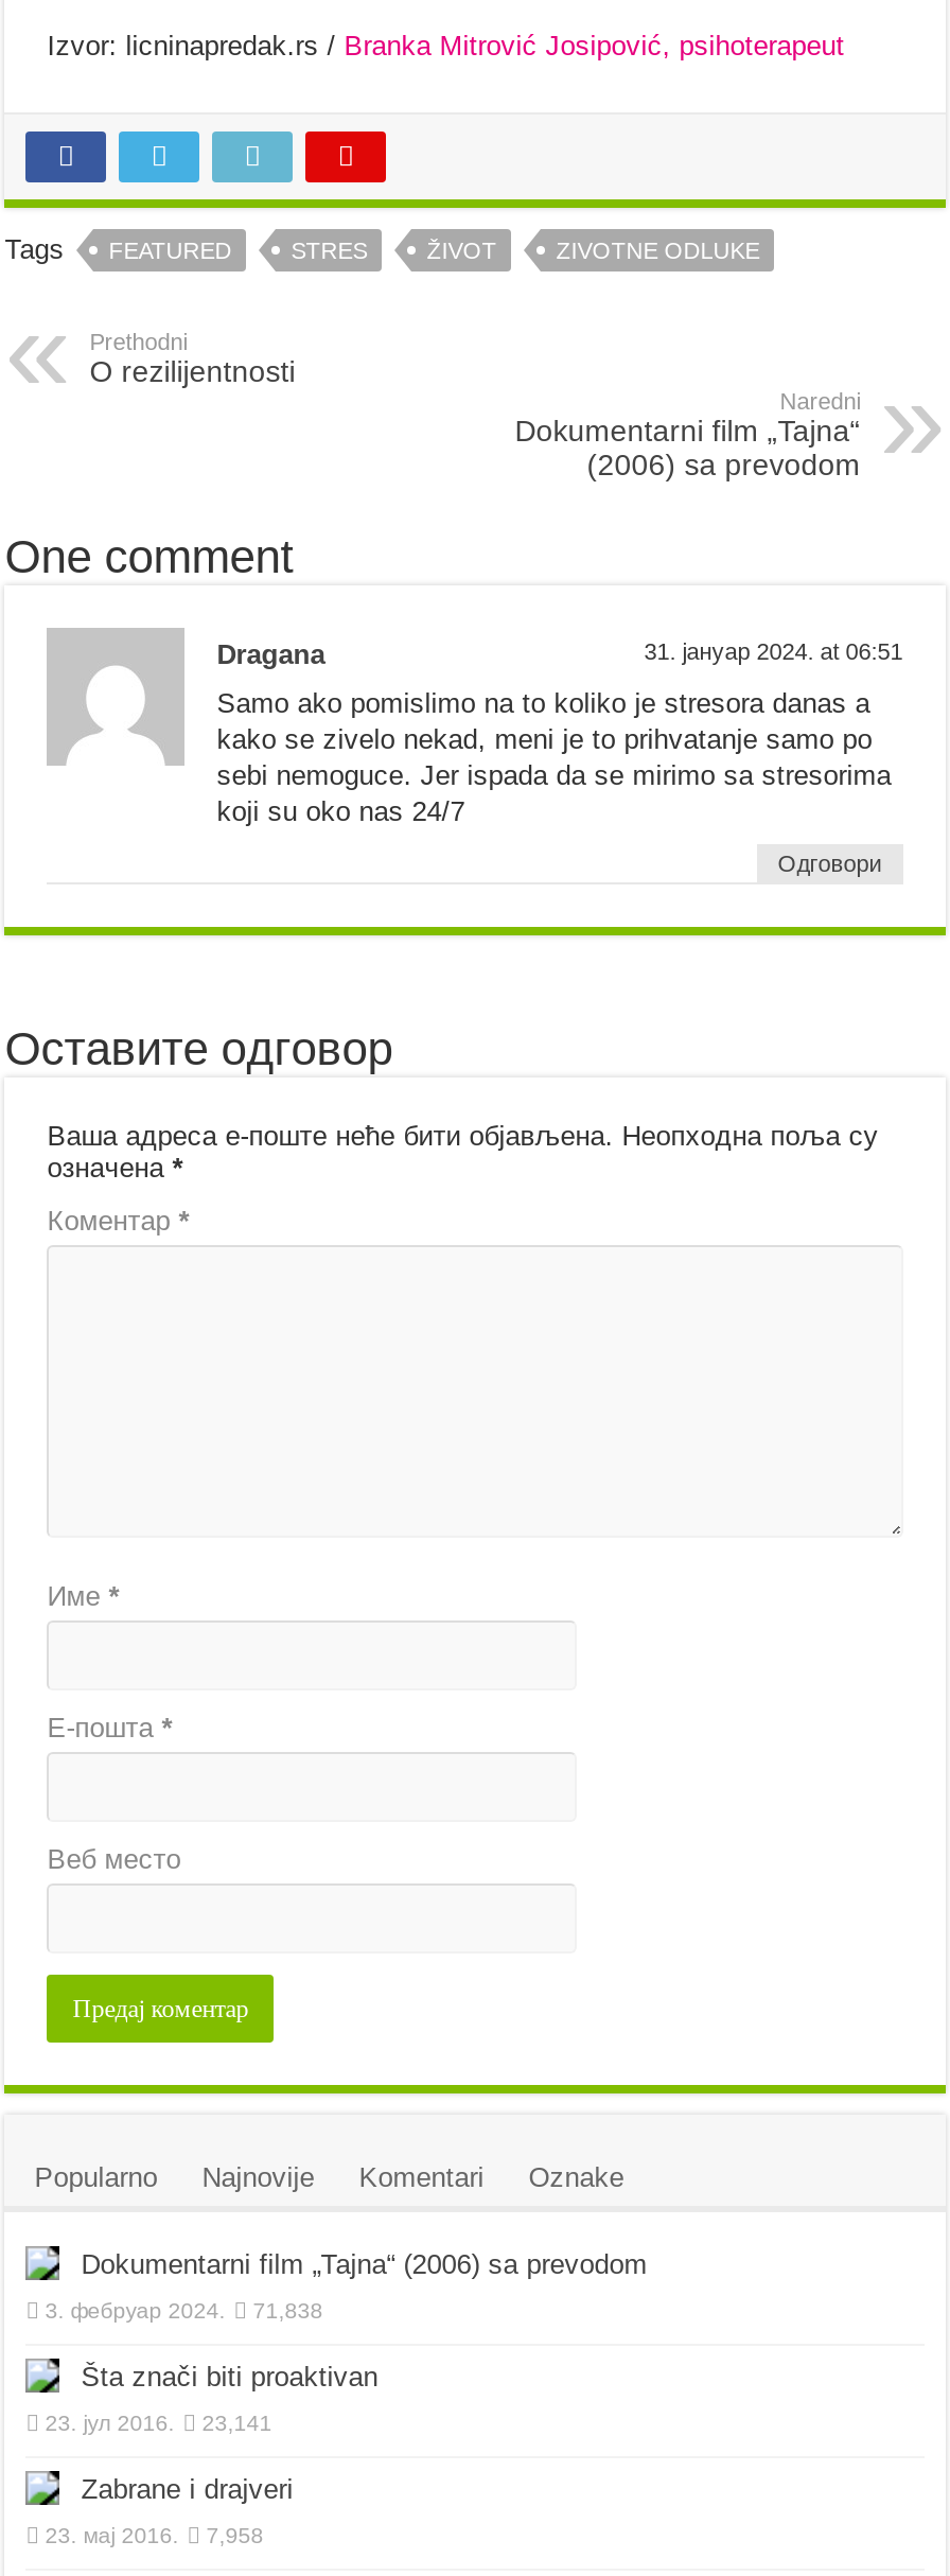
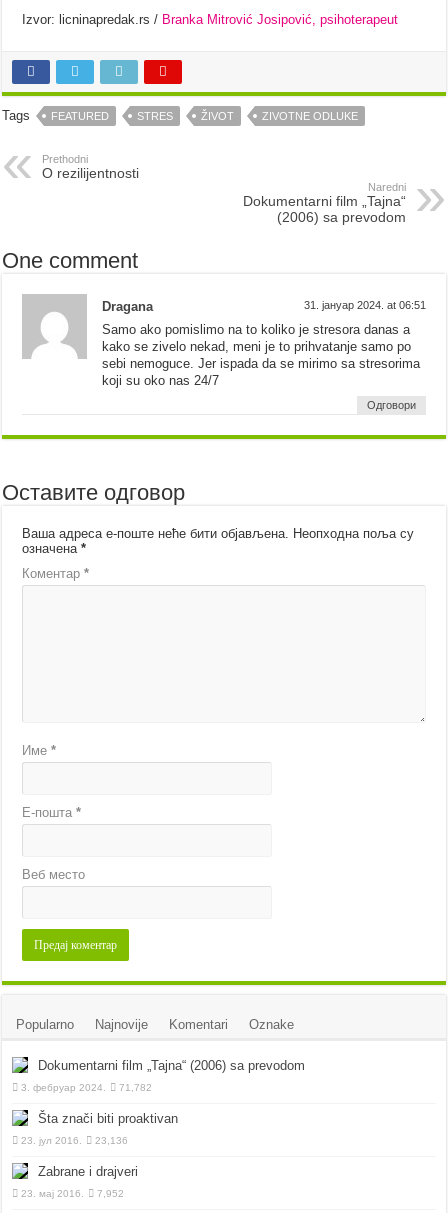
- 3. фебруар 2024. 71,838
+ 3. фебруар 2024. 71,782

- 23. јул 2016. 23,141
+ 23. јул 2016. 23,136

- 23. мај 2016. 7,958
+ 23. мај 2016. 7,952
